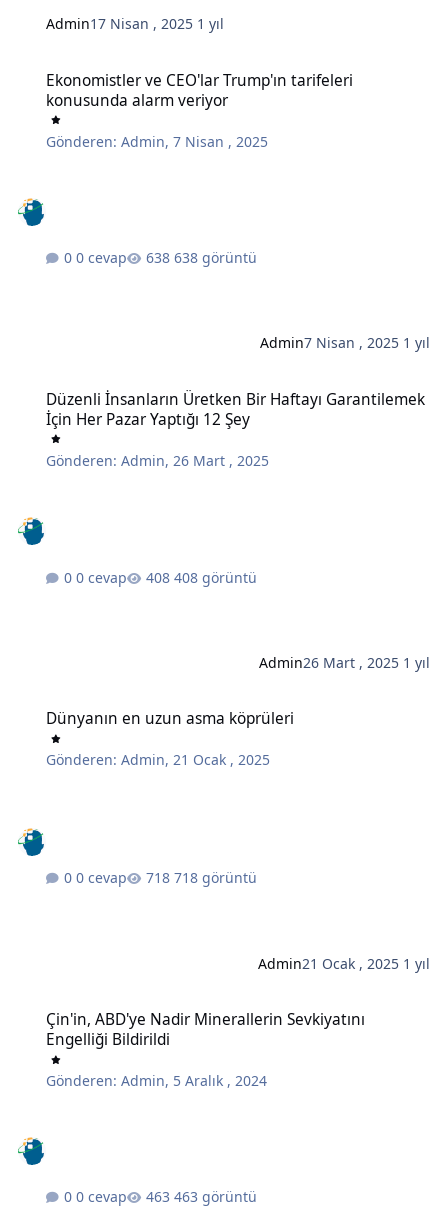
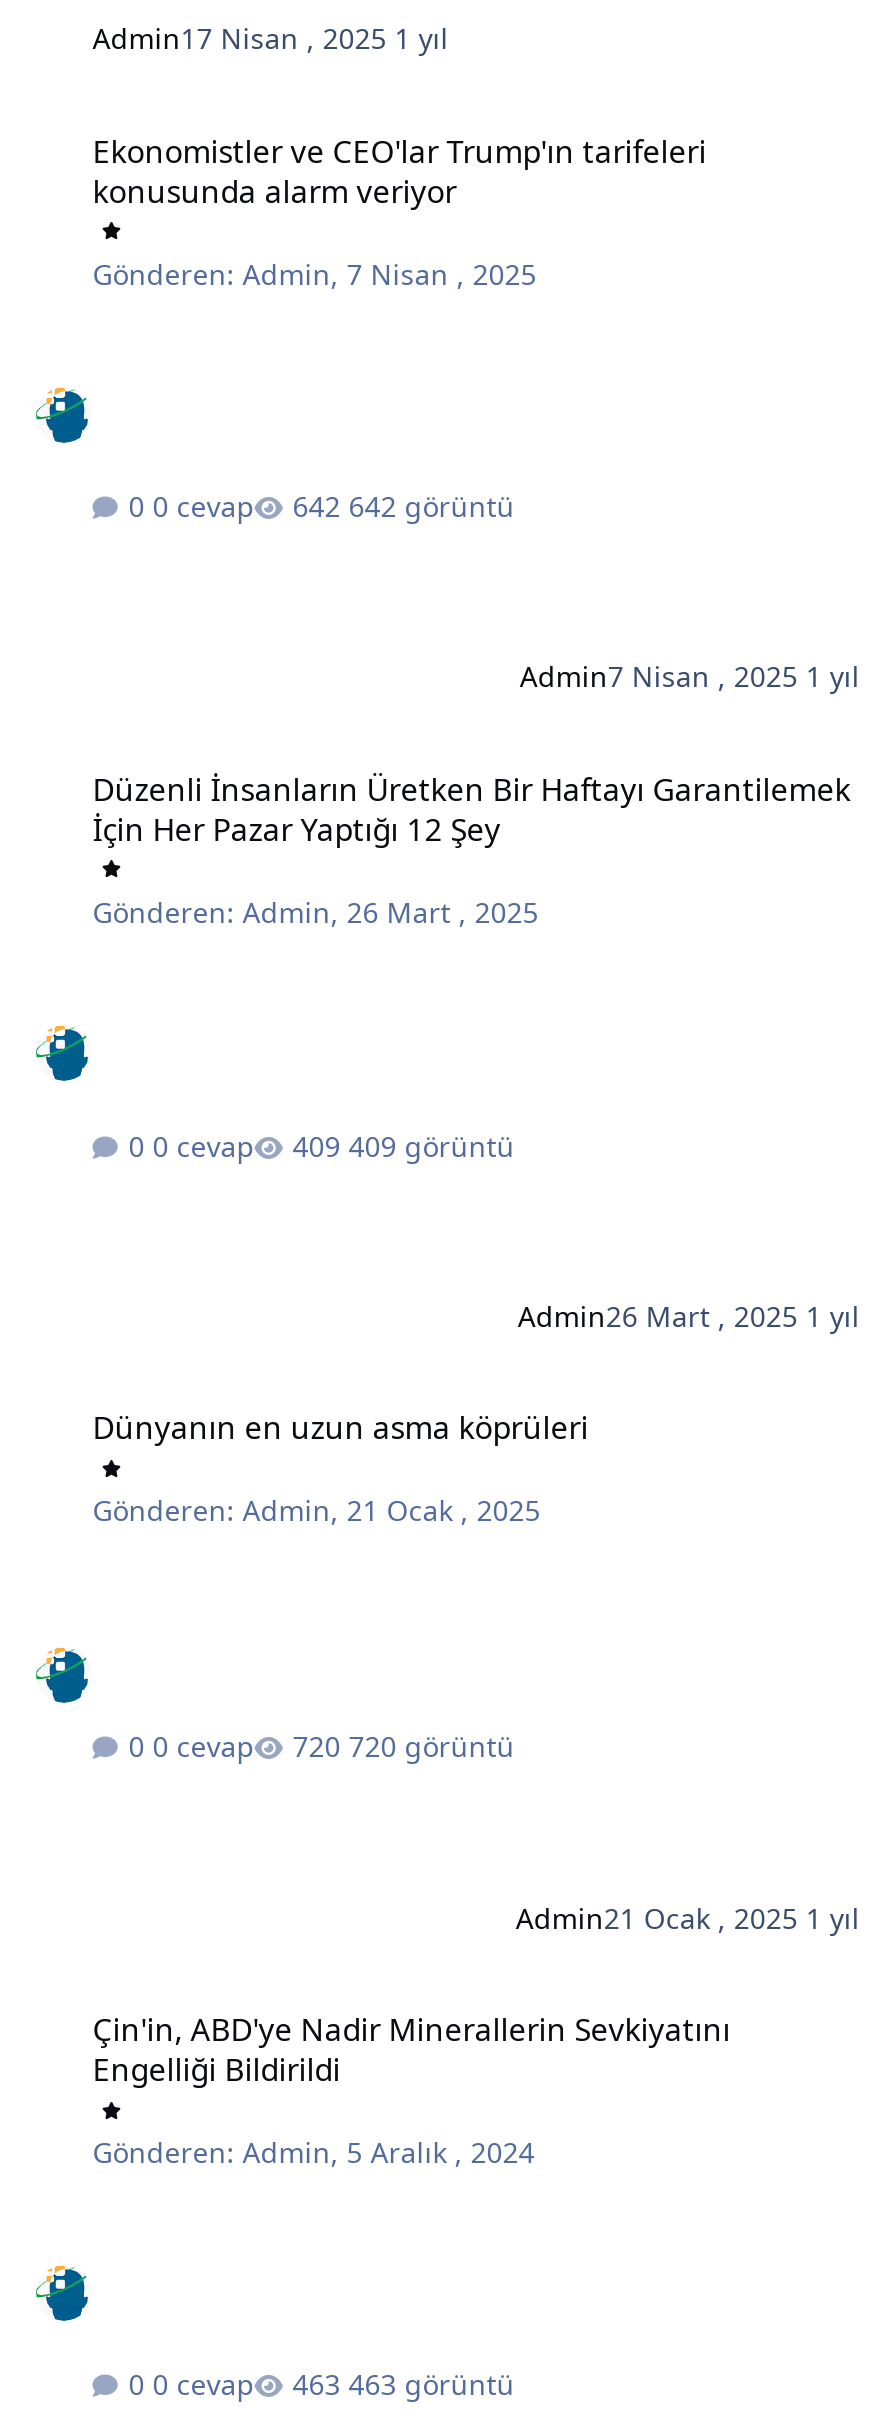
- 638 görüntü
+ 642 görüntü

- 408 görüntü
+ 409 görüntü

- 718 görüntü
+ 720 görüntü
